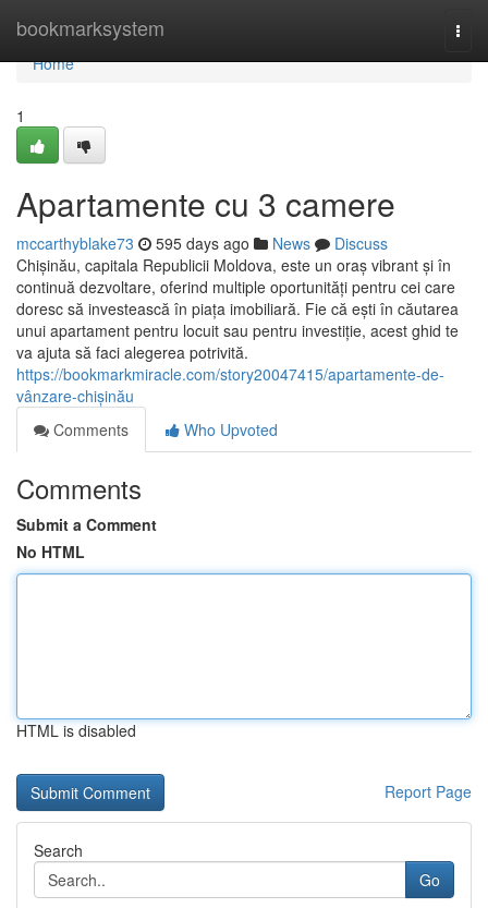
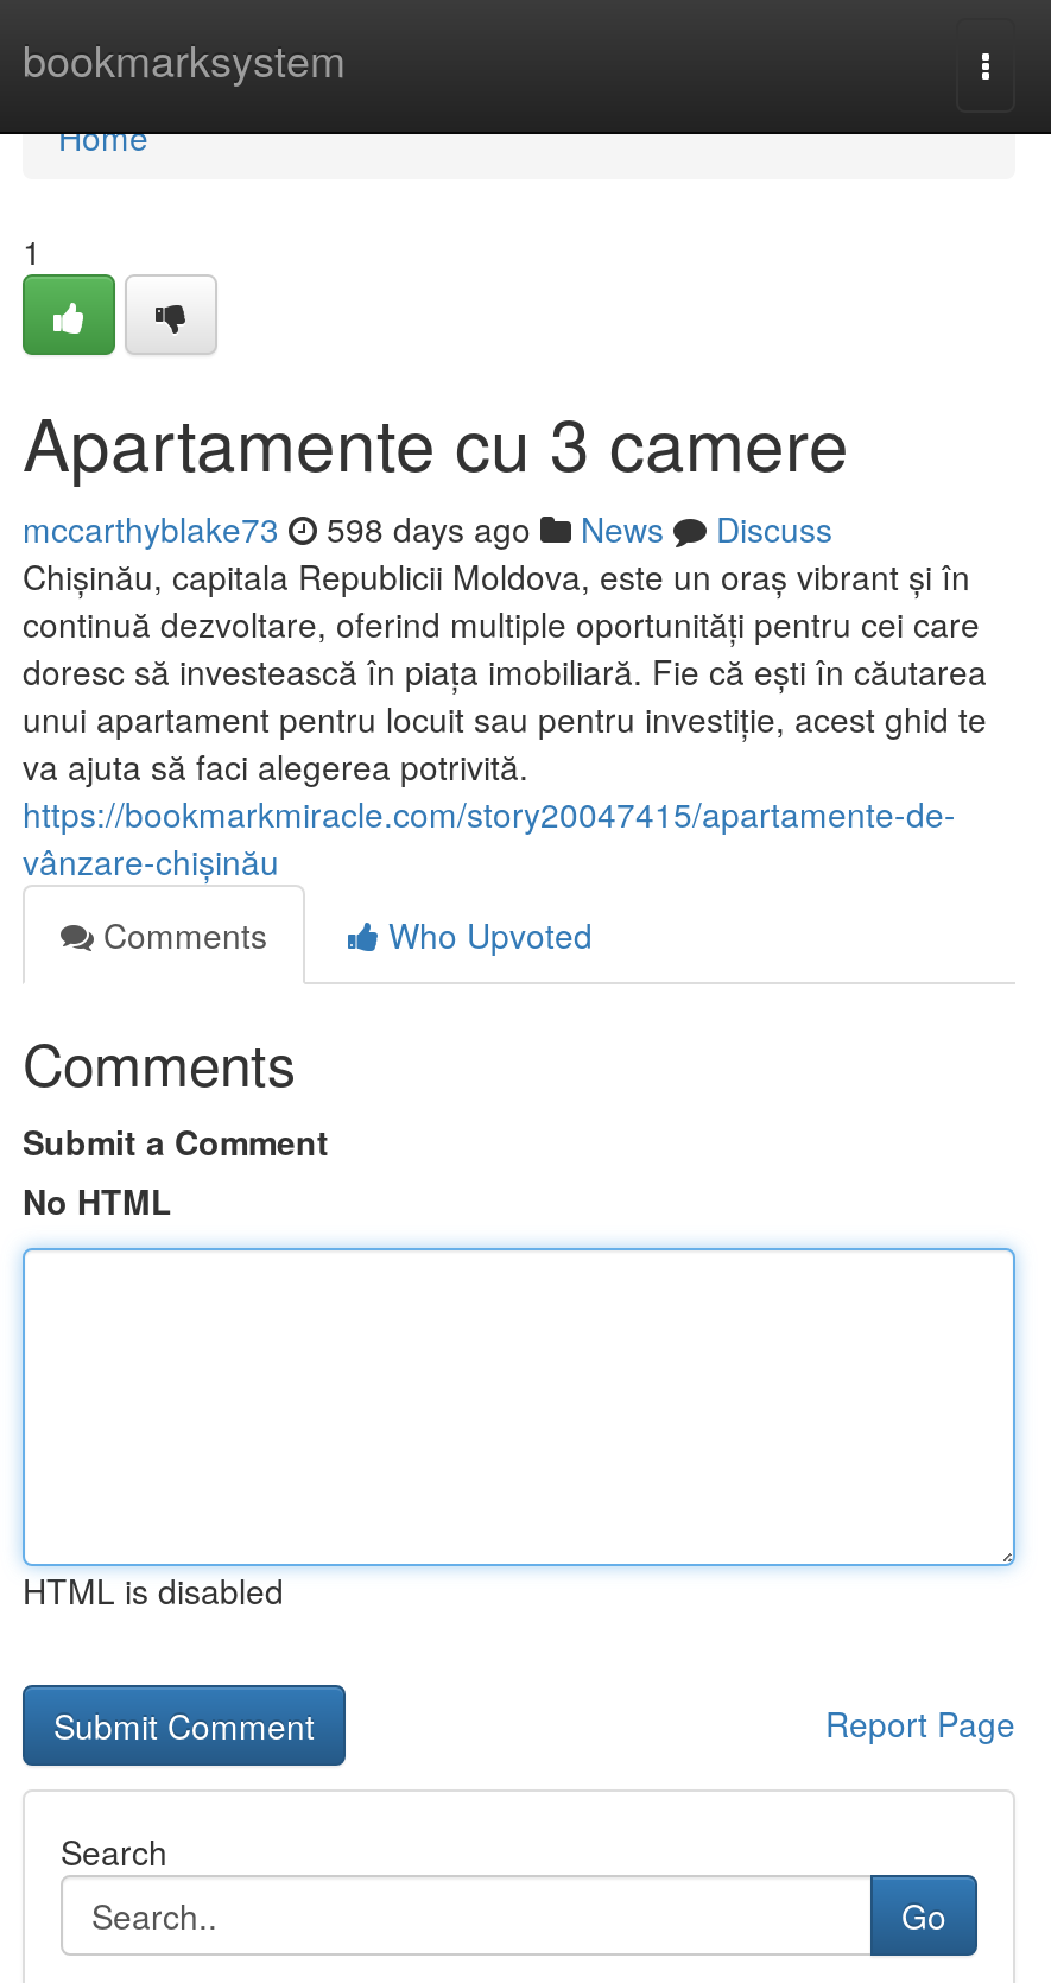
- mccarthyblake73 595 days ago News Discuss
+ mccarthyblake73 598 days ago News Discuss
